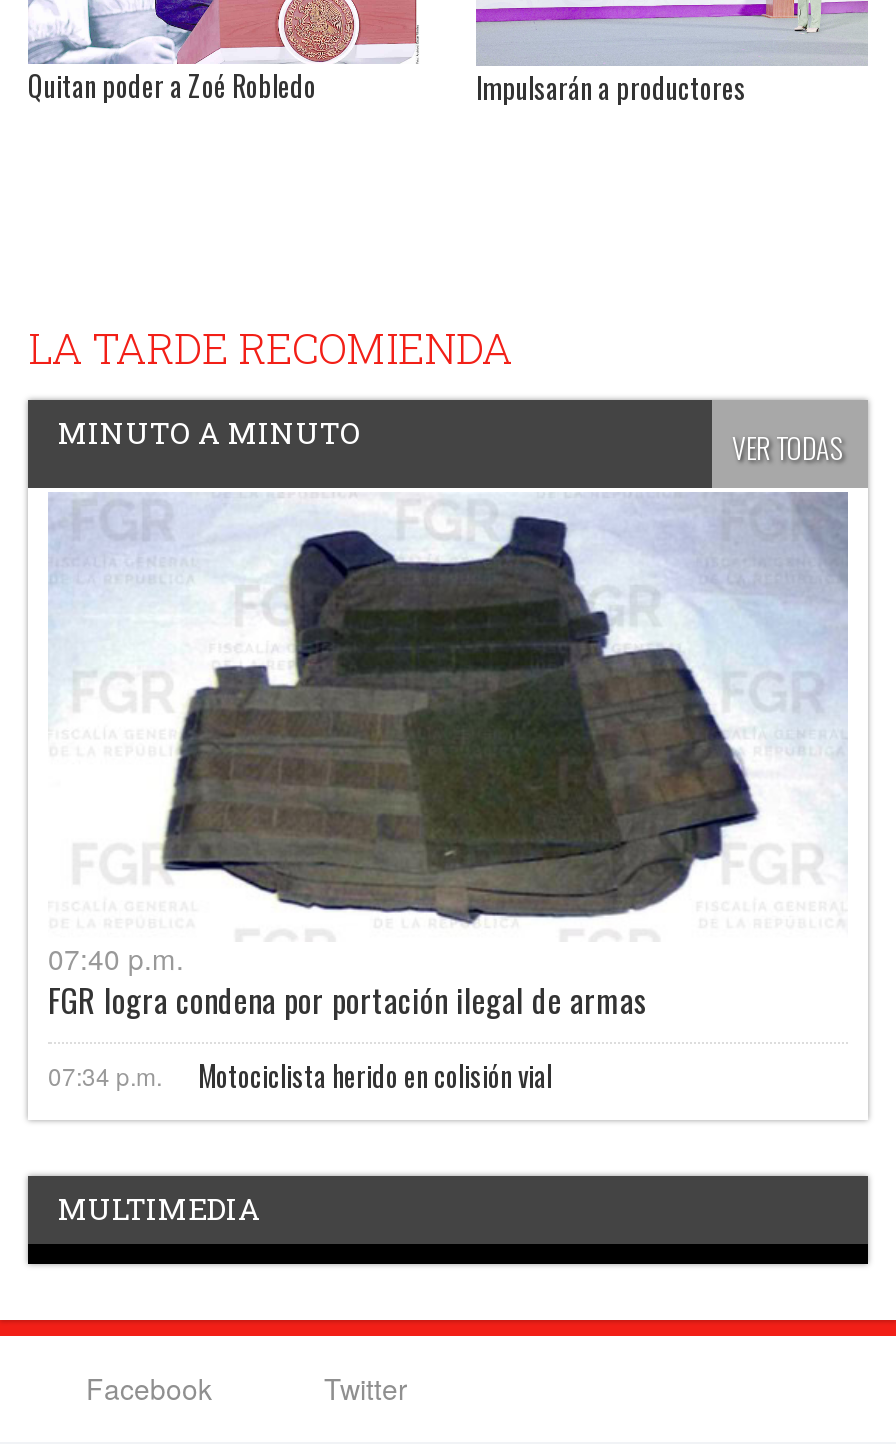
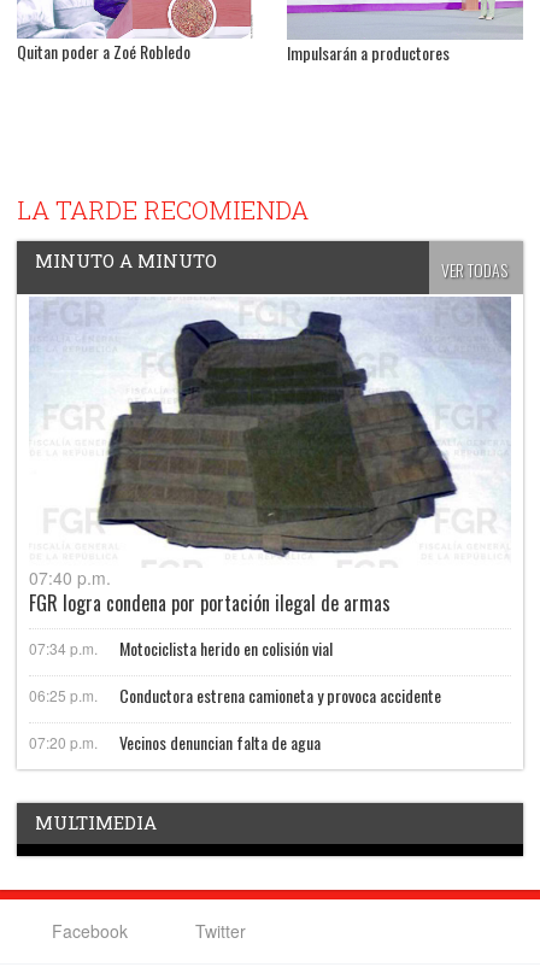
+ 06:25 p.m.
+ Conductora estrena camioneta y provoca accidente
+ 07:20 p.m.
+ Vecinos denuncian falta de agua
